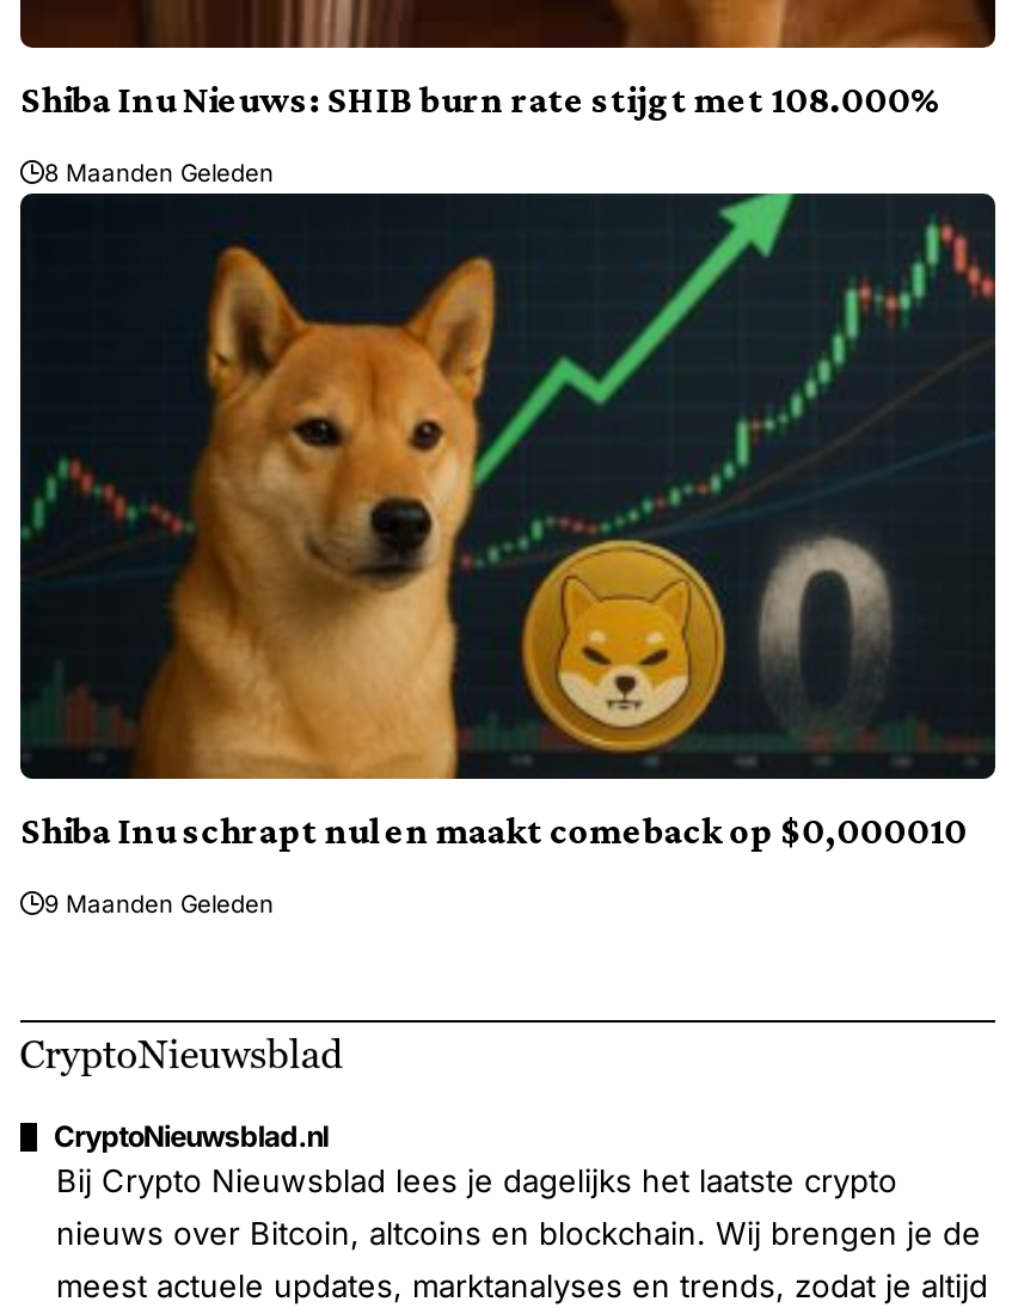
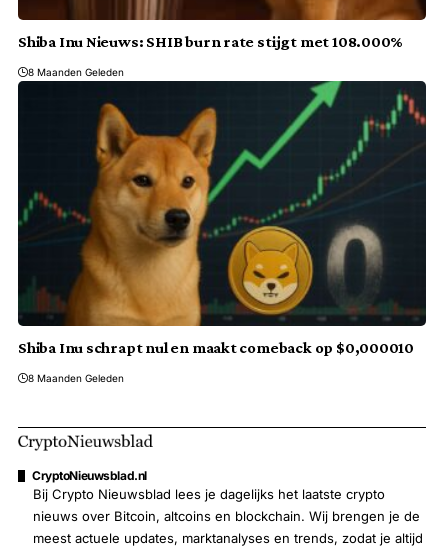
- 9 Maanden Geleden
+ 8 Maanden Geleden
